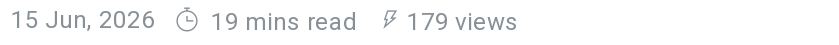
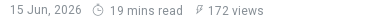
- 15 Jun, 2026 19 mins read 179 views
+ 15 Jun, 2026 19 mins read 172 views
